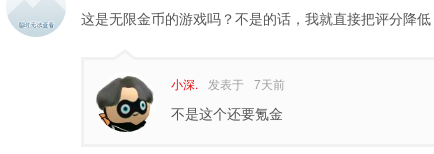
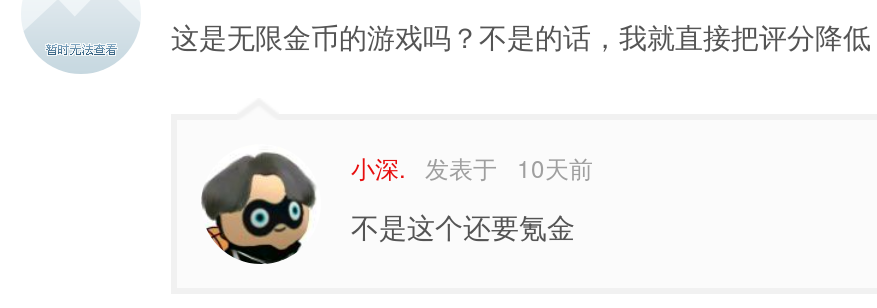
- 小深. 发表于 7天前
+ 小深. 发表于 10天前
